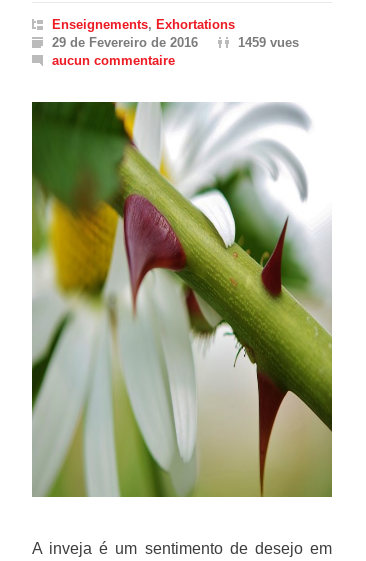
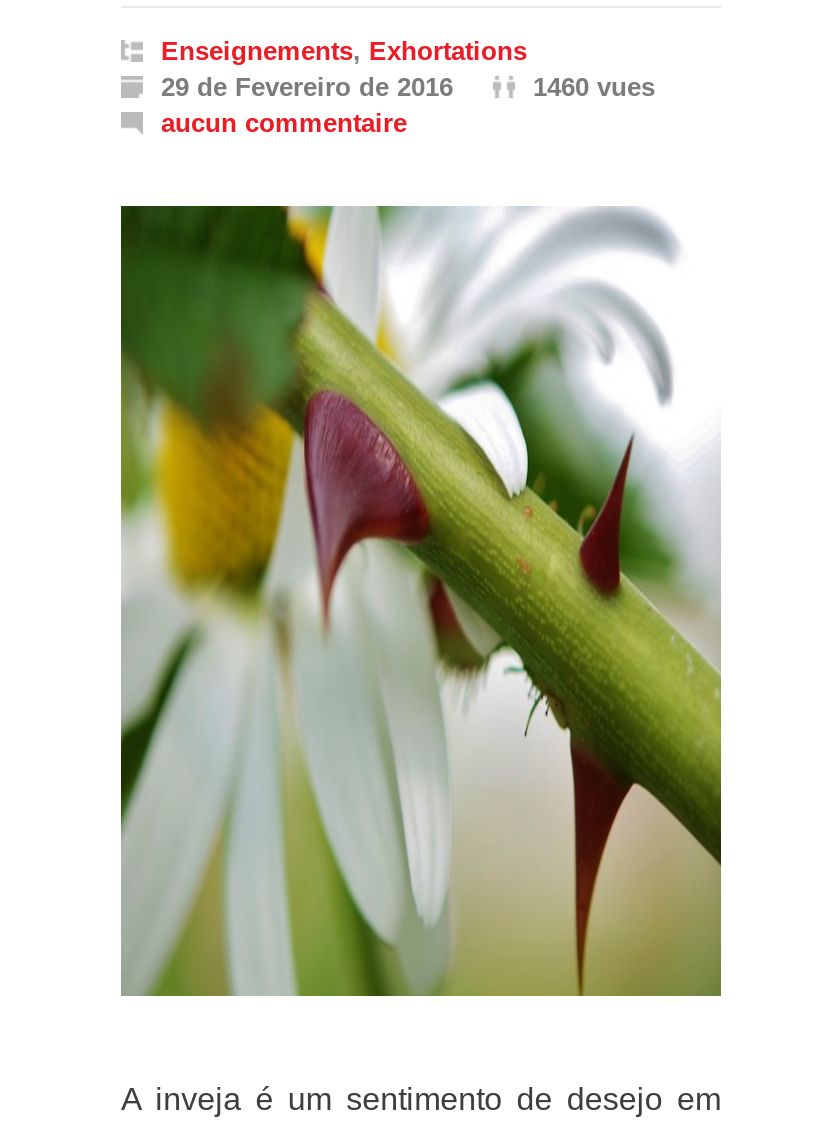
- 1459 vues
+ 1460 vues
